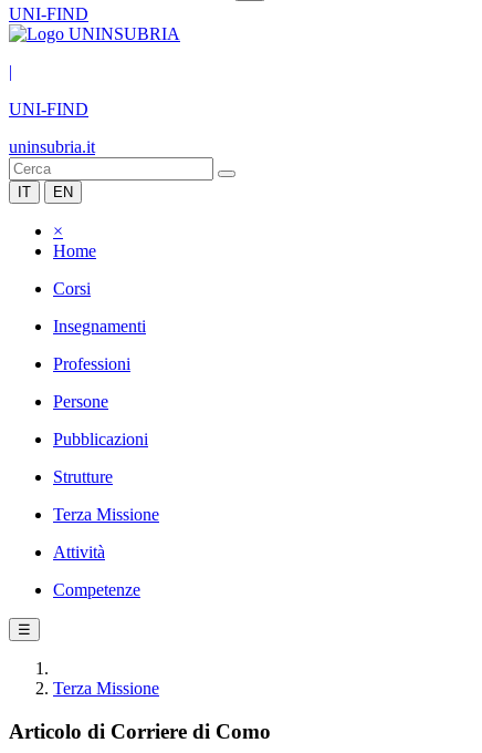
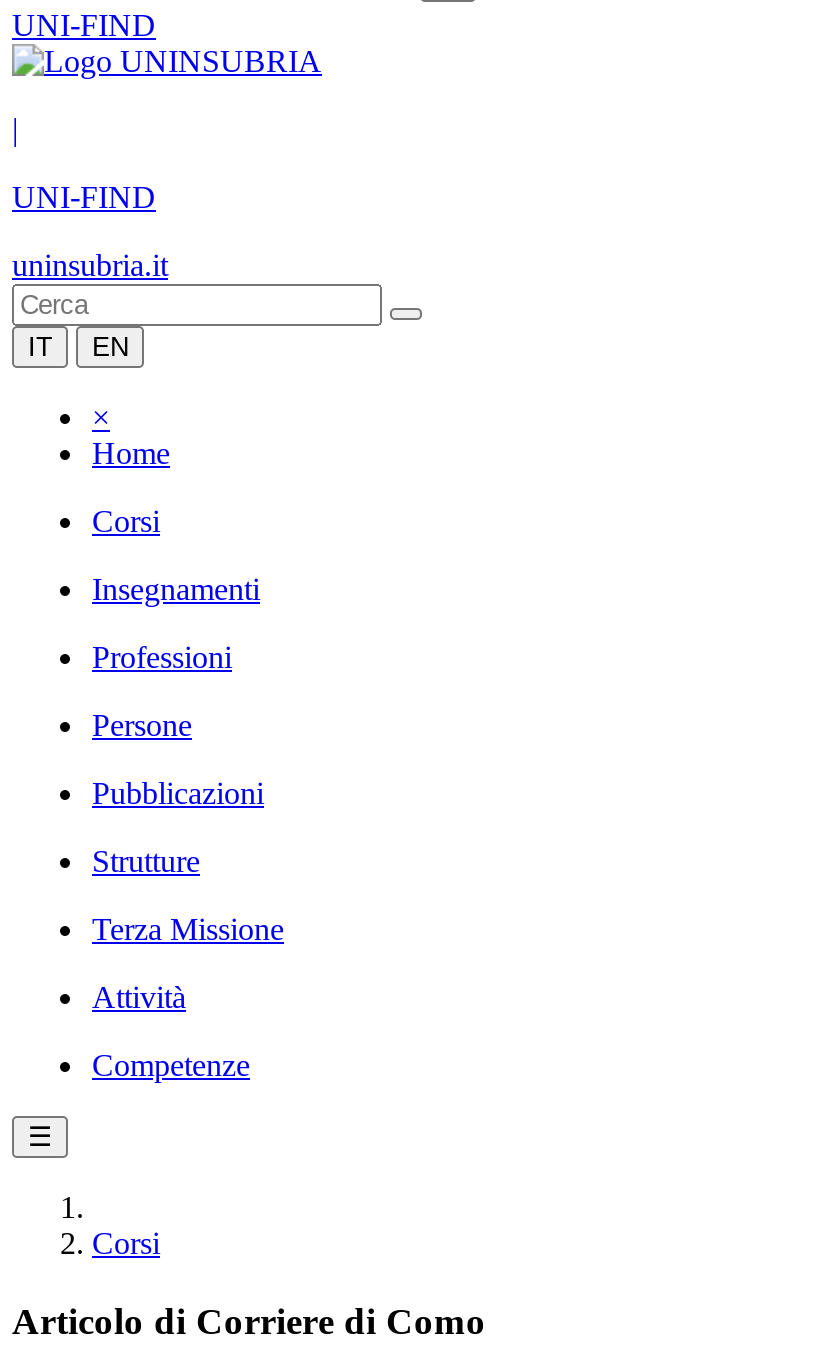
- Terza Missione
+ Corsi
